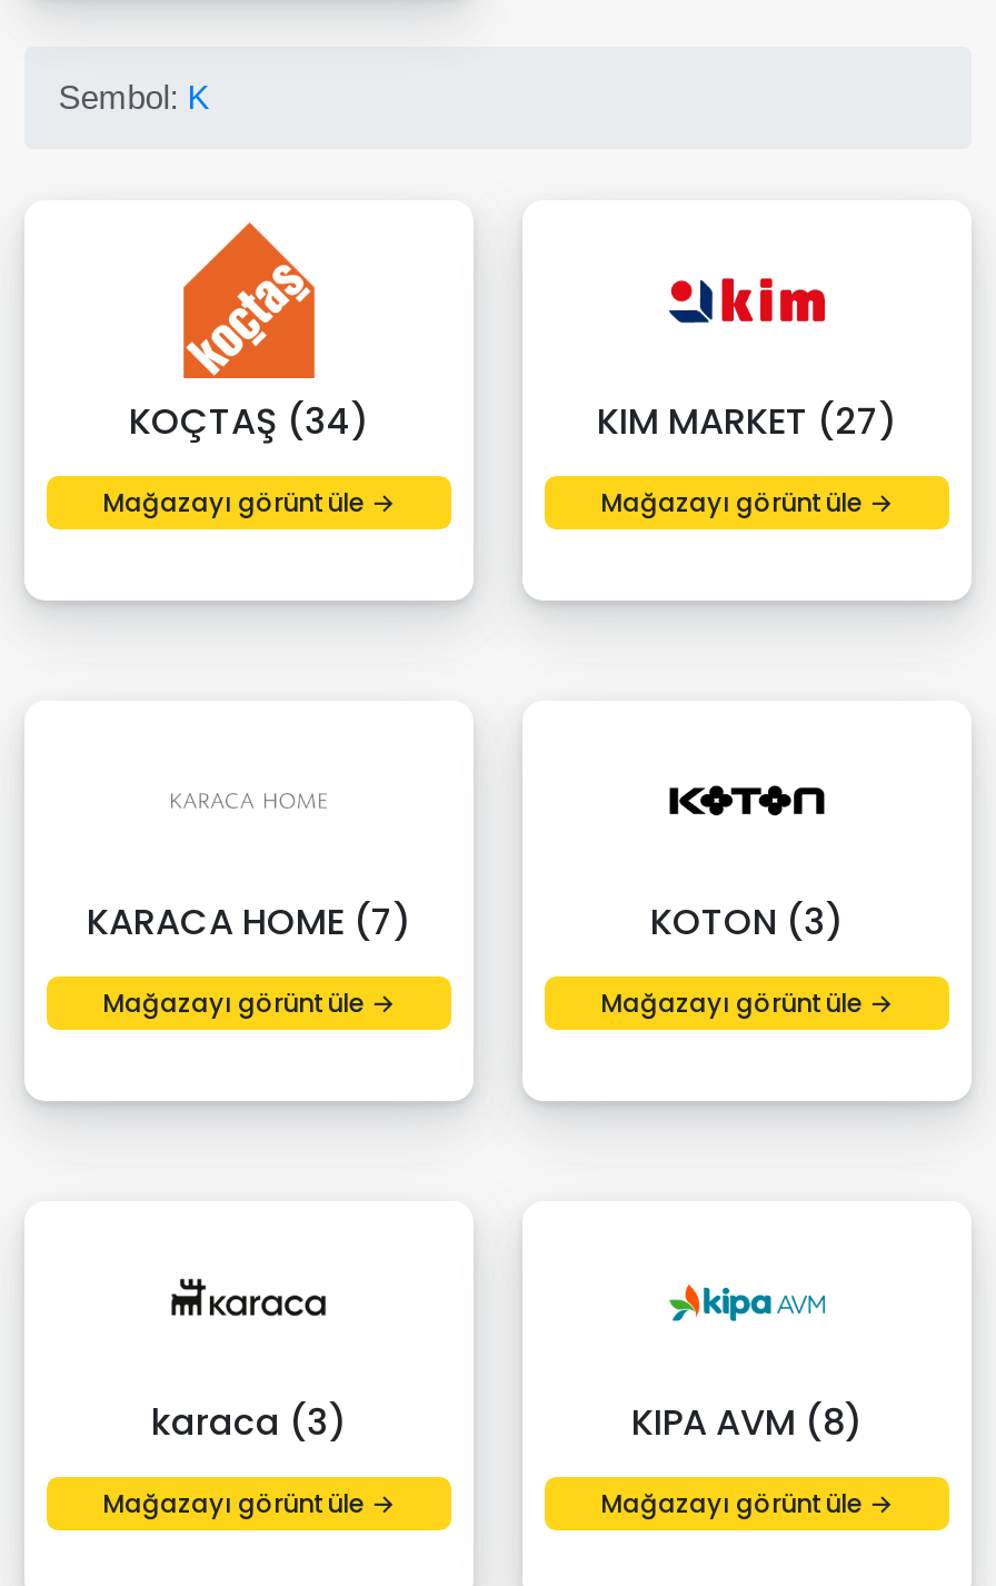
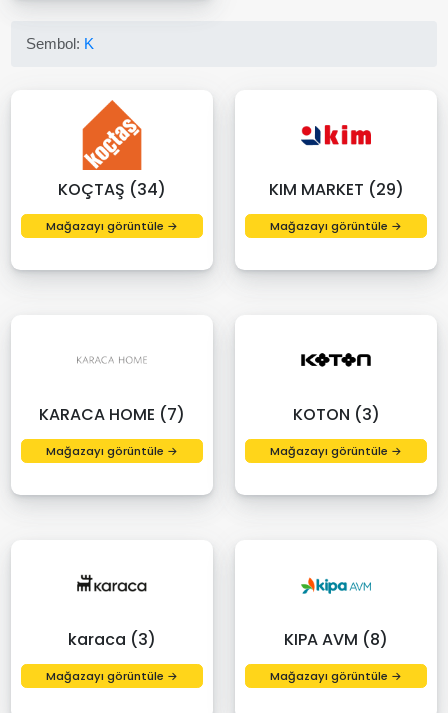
- KIM MARKET (27)
+ KIM MARKET (29)
